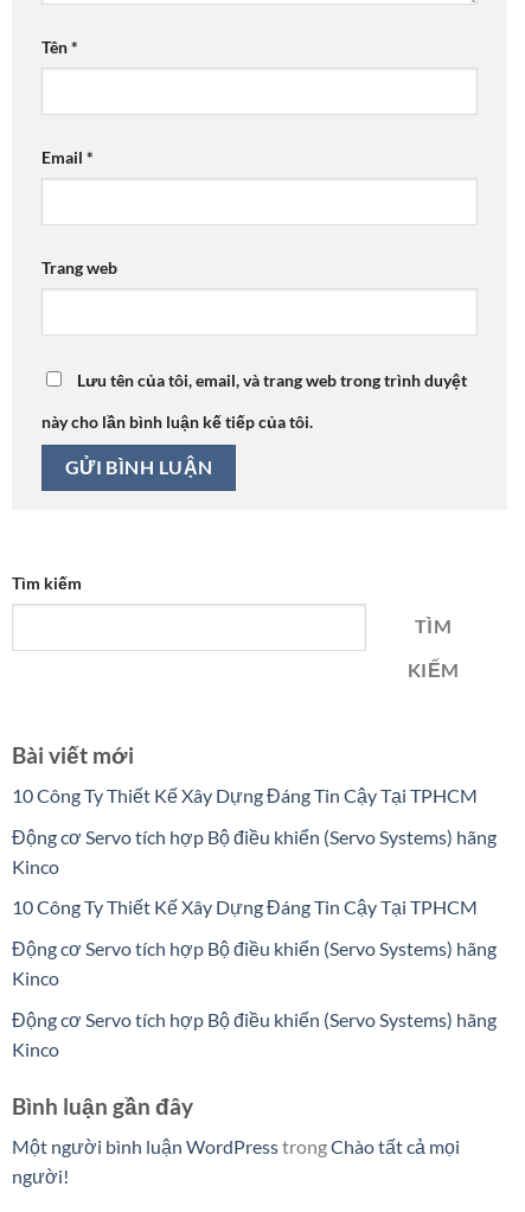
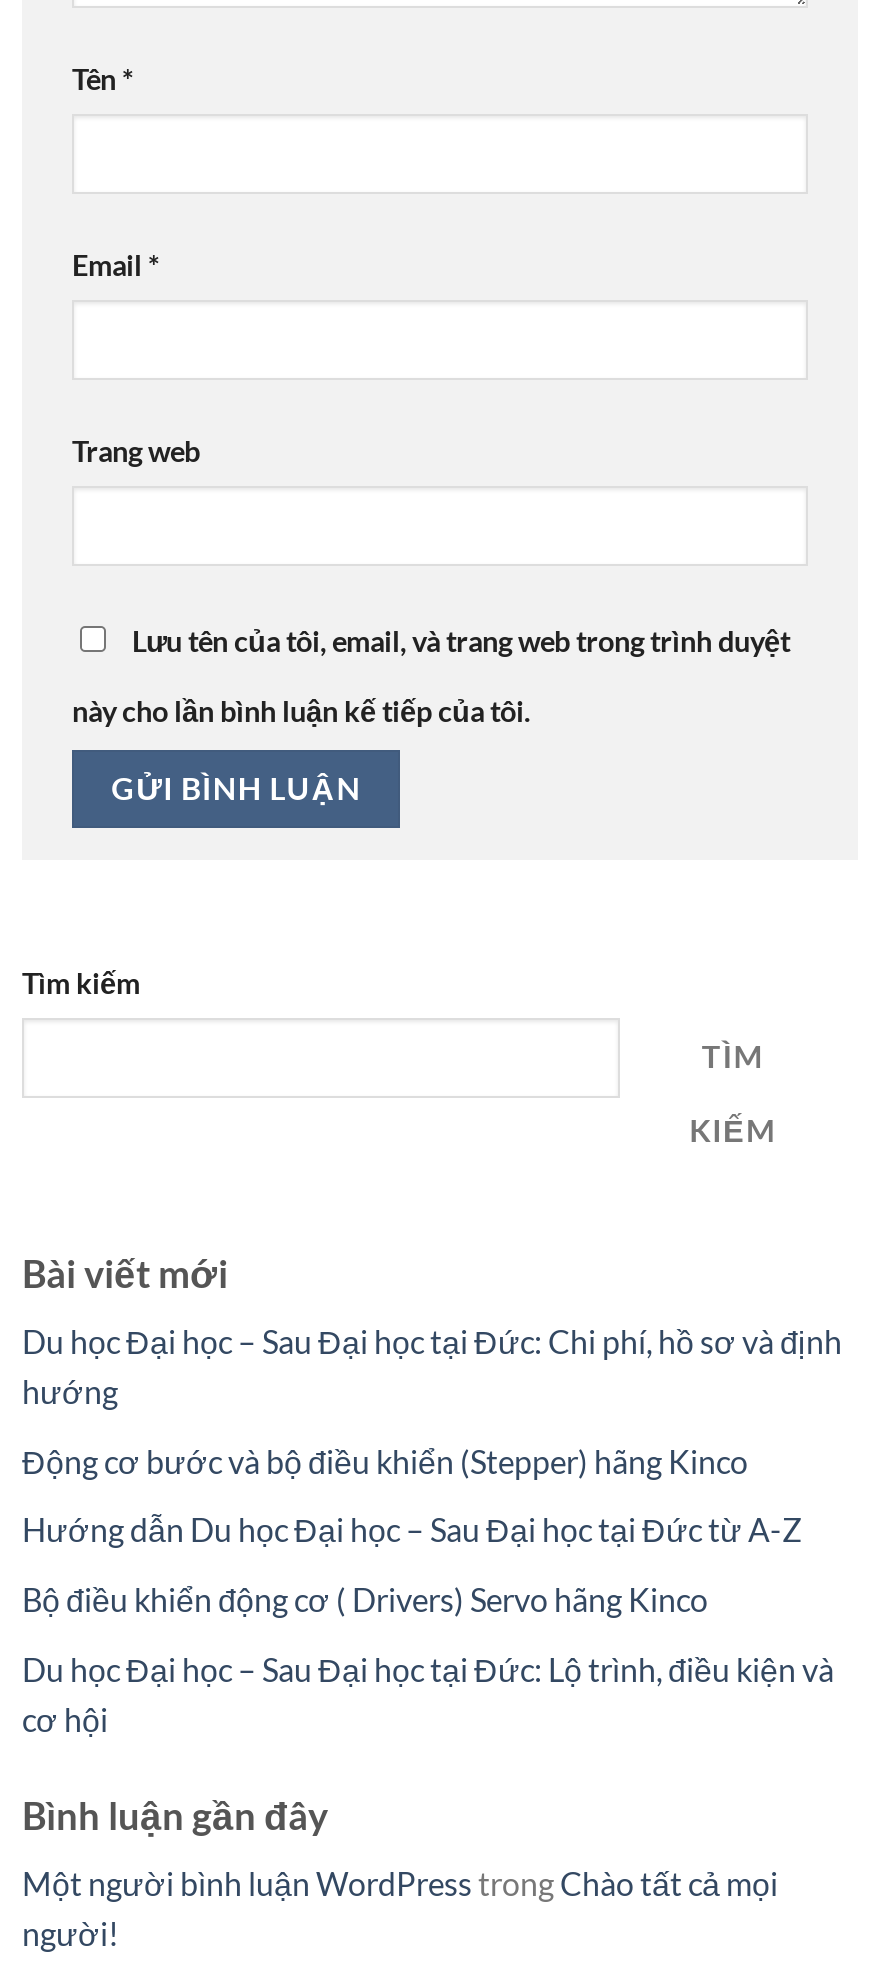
- 10 Công Ty Thiết Kế Xây Dựng Đáng Tin Cậy Tại TPHCM
+ Du học Đại học – Sau Đại học tại Đức: Chi phí, hồ sơ và định
+ hướng

- Động cơ Servo tích hợp Bộ điều khiển (Servo Systems) hãng
- Kinco
+ Động cơ bước và bộ điều khiển (Stepper) hãng Kinco

- 10 Công Ty Thiết Kế Xây Dựng Đáng Tin Cậy Tại TPHCM
+ Hướng dẫn Du học Đại học – Sau Đại học tại Đức từ A-Z

- Động cơ Servo tích hợp Bộ điều khiển (Servo Systems) hãng
- Kinco
+ Bộ điều khiển động cơ ( Drivers) Servo hãng Kinco

- Động cơ Servo tích hợp Bộ điều khiển (Servo Systems) hãng
- Kinco
+ Du học Đại học – Sau Đại học tại Đức: Lộ trình, điều kiện và
+ cơ hội
